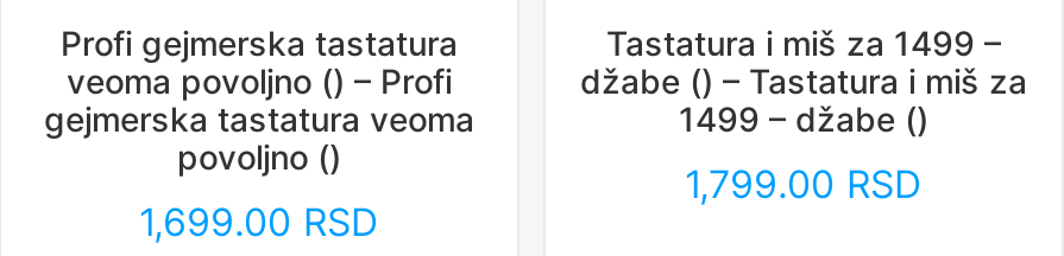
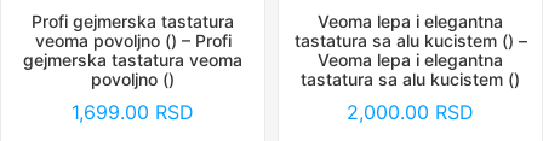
- Tastatura i miš za 1499 –
- džabe () – Tastatura i miš za
- 1499 – džabe ()
- 1,799.00 RSD
+ Veoma lepa i elegantna
+ tastatura sa alu kucistem () –
+ Veoma lepa i elegantna
+ tastatura sa alu kucistem ()
+ 2,000.00 RSD
